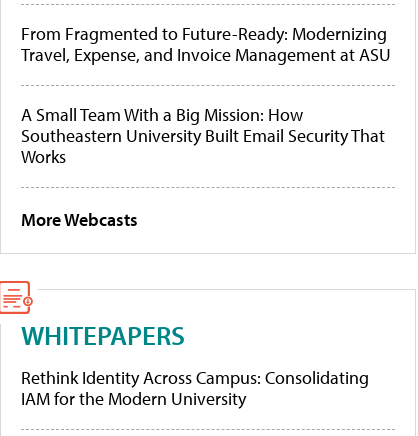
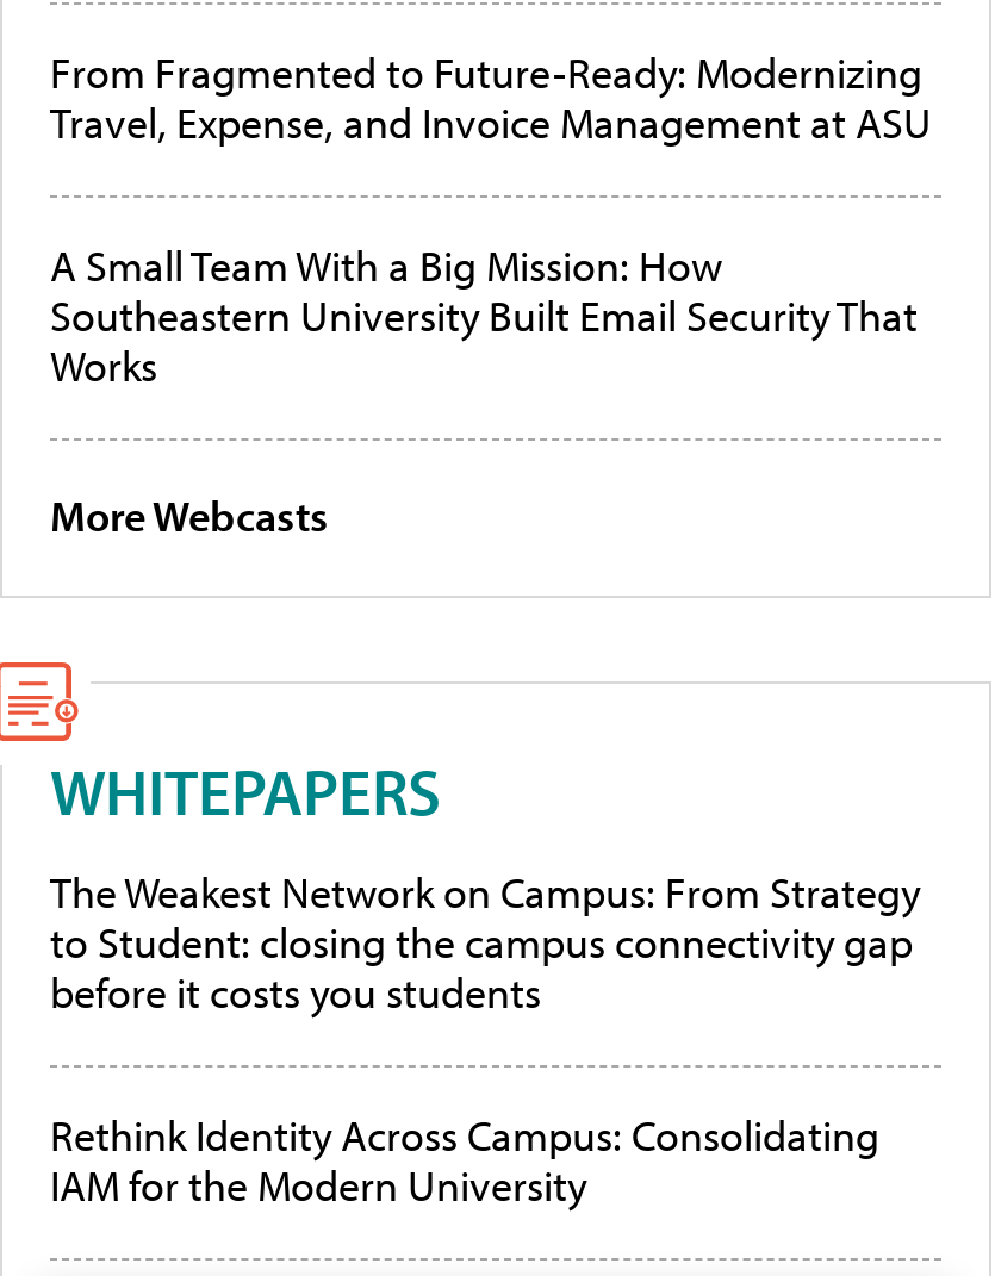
+ The Weakest Network on Campus: From Strategy
+ to Student: closing the campus connectivity gap
+ before it costs you students
